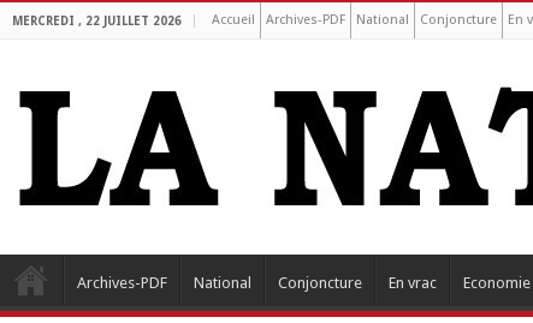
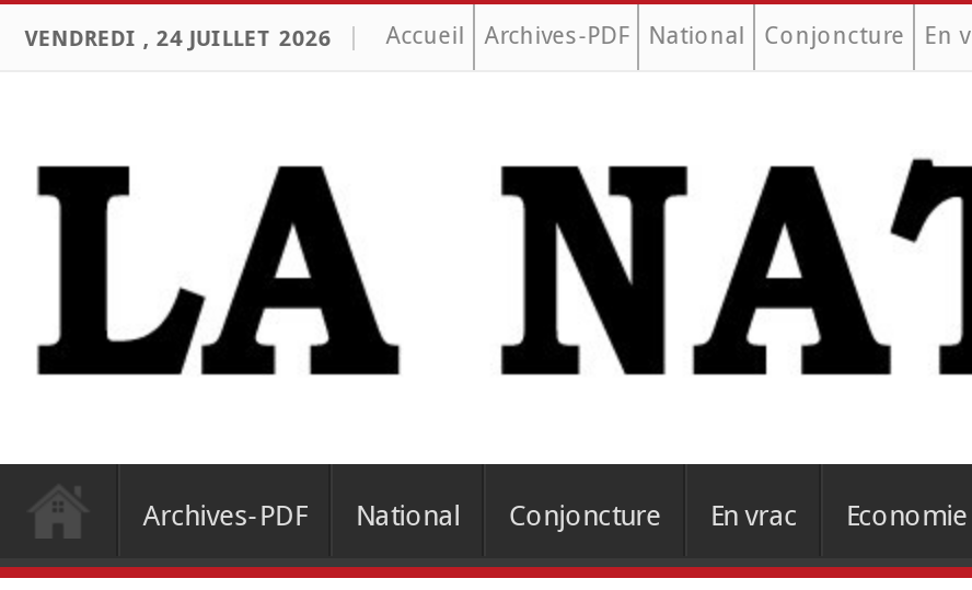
- MERCREDI , 22 JUILLET 2026
+ VENDREDI , 24 JUILLET 2026
